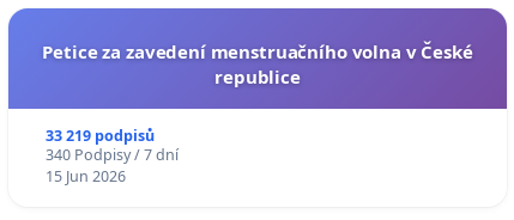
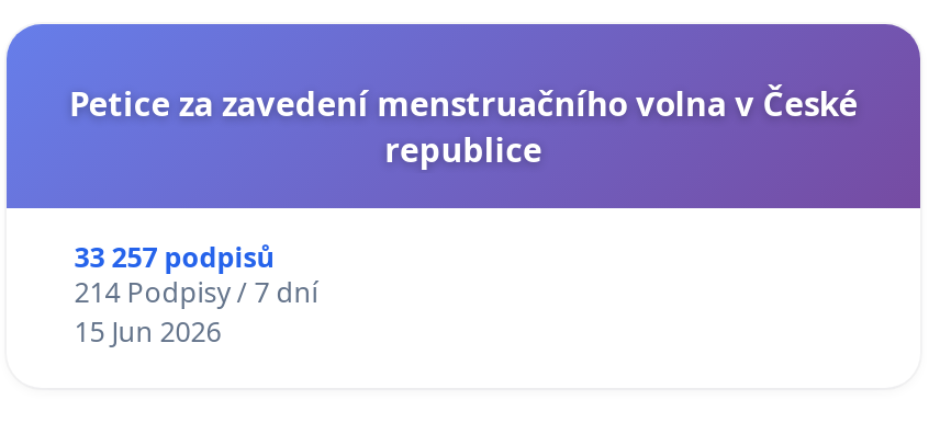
- 33 219 podpisů
+ 33 257 podpisů

- 340 Podpisy / 7 dní
+ 214 Podpisy / 7 dní
